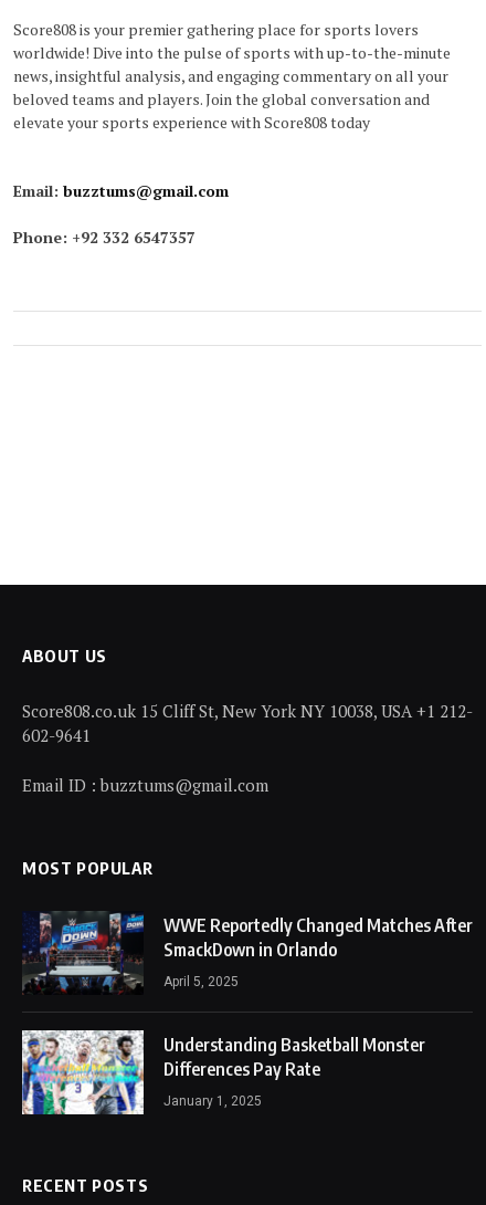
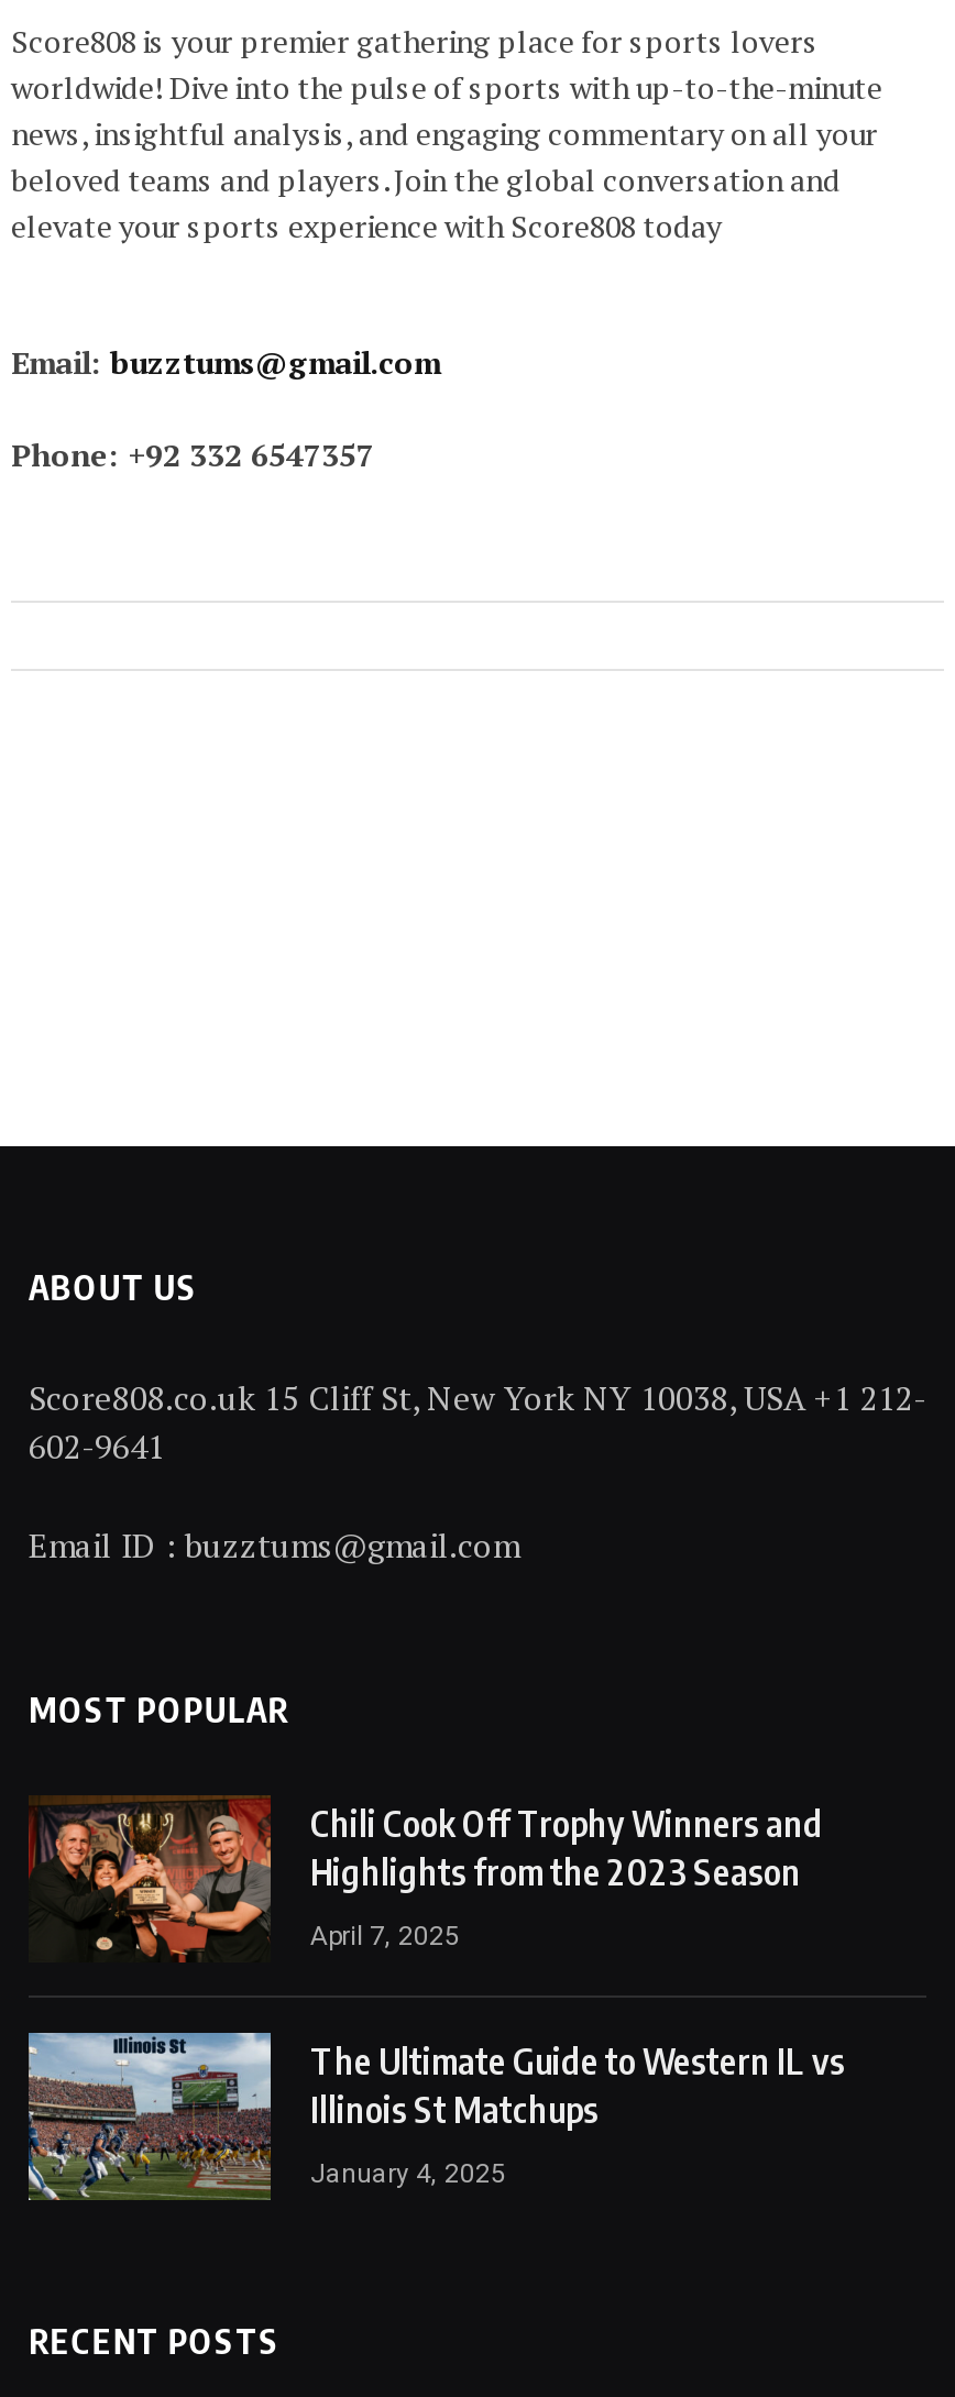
- [image]
- WWE Reportedly Changed Matches After
- SmackDown in Orlando
+ [image]
+ Chili Cook Off Trophy Winners and
+ Highlights from the 2023 Season

- April 5, 2025
+ April 7, 2025

- [image]
- Understanding Basketball Monster
- Differences Pay Rate
+ [image]
+ The Ultimate Guide to Western IL vs
+ Illinois St Matchups

- January 1, 2025
+ January 4, 2025
